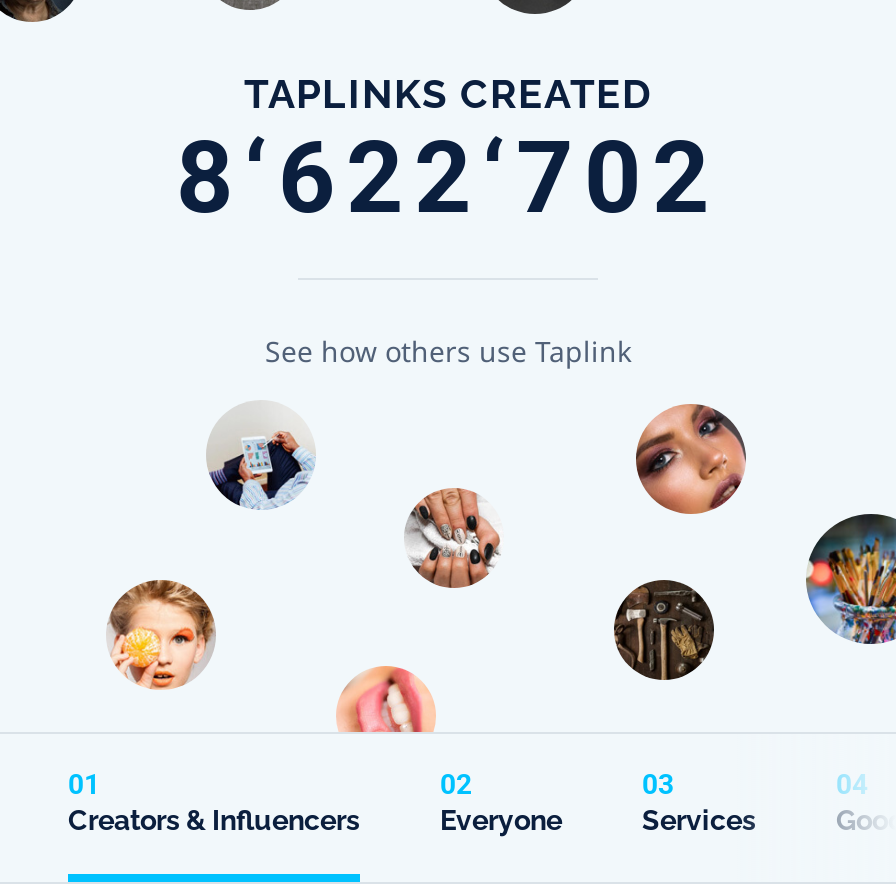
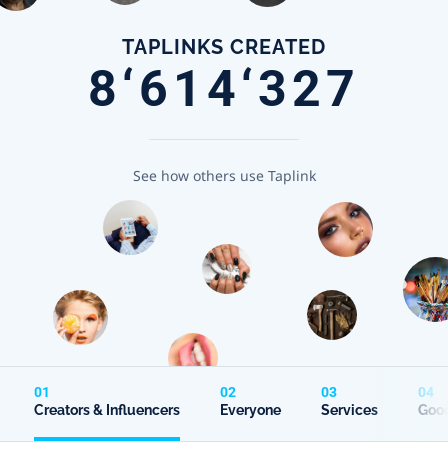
- 8‘622‘702
+ 8‘614‘327
